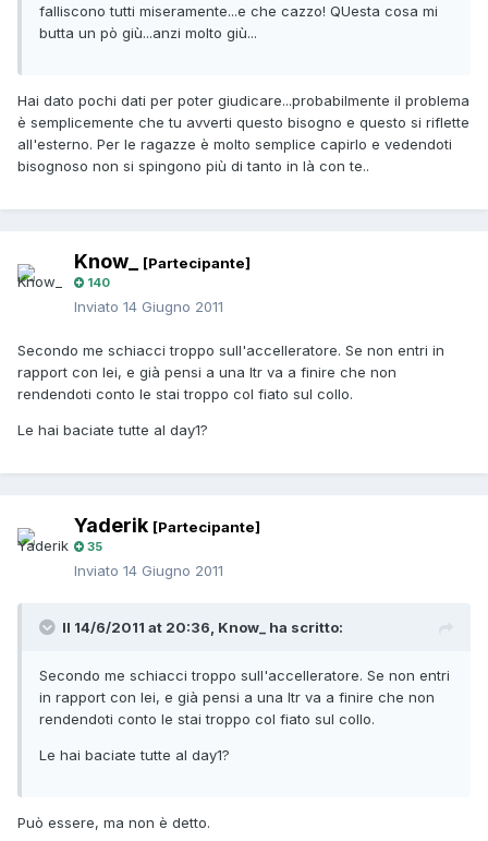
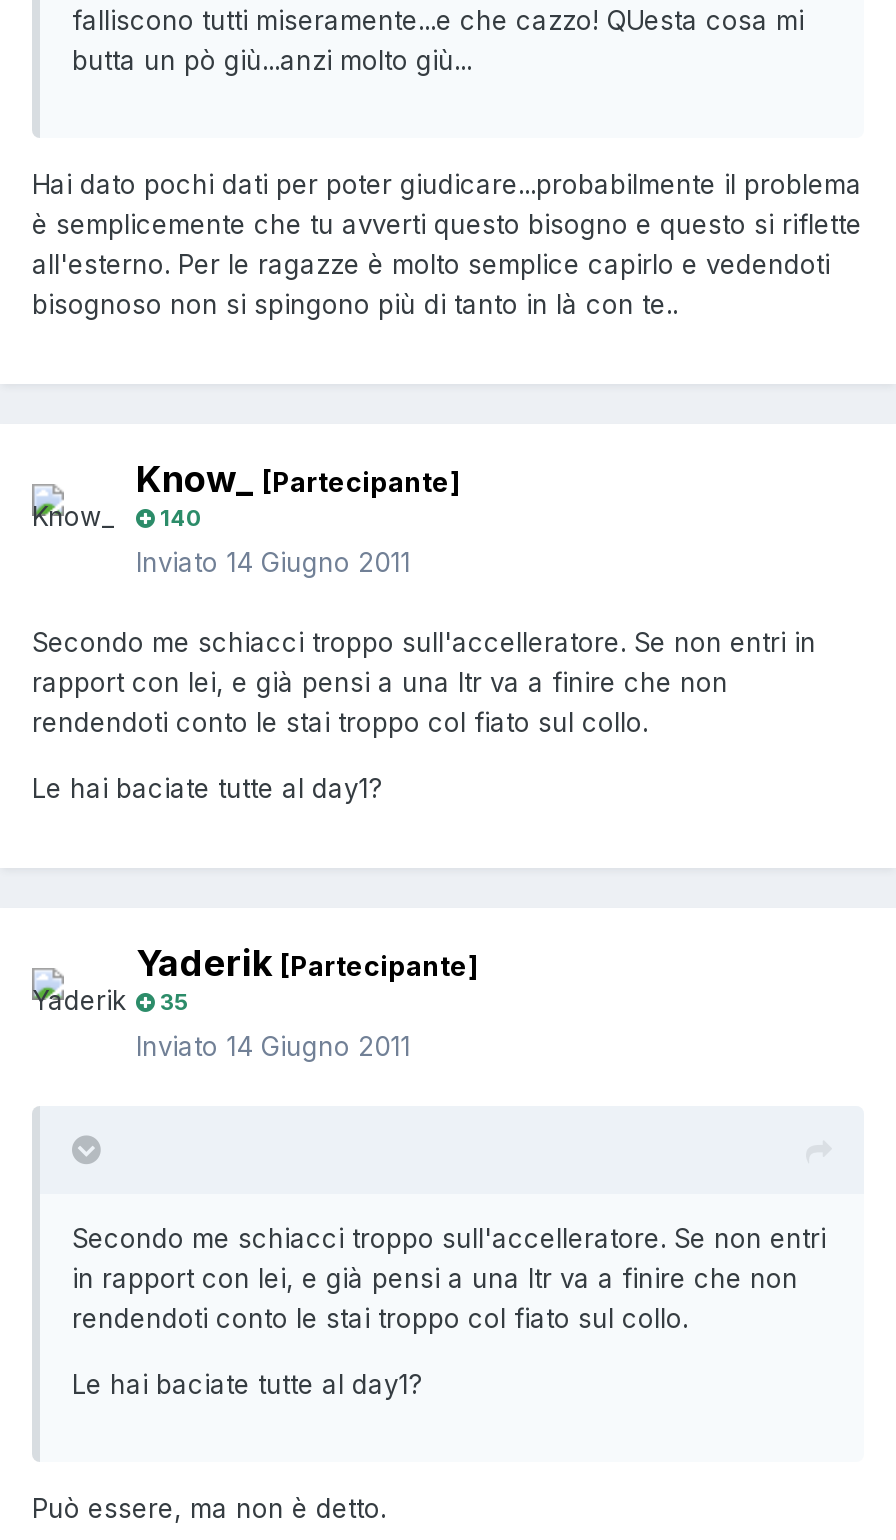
- Il 14/6/2011 at 20:36, Know_ ha scritto:
